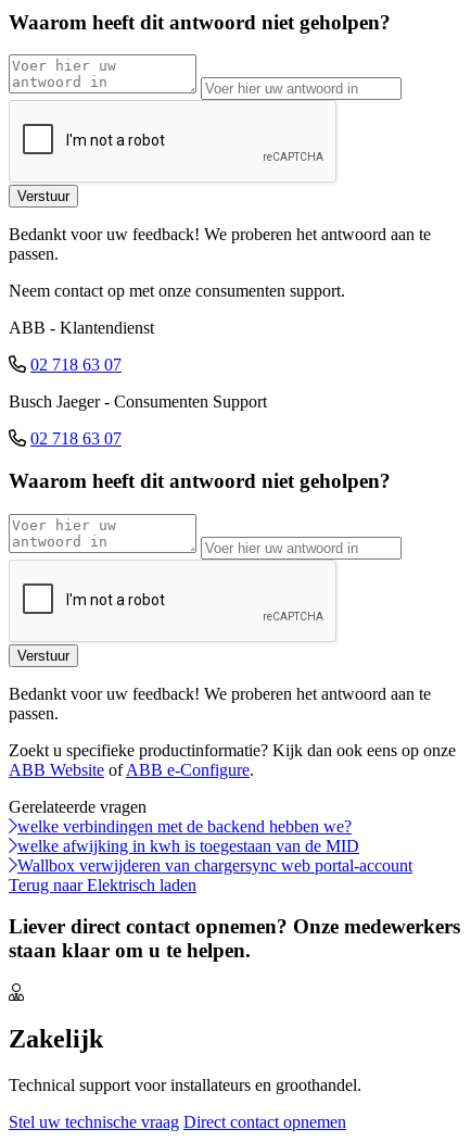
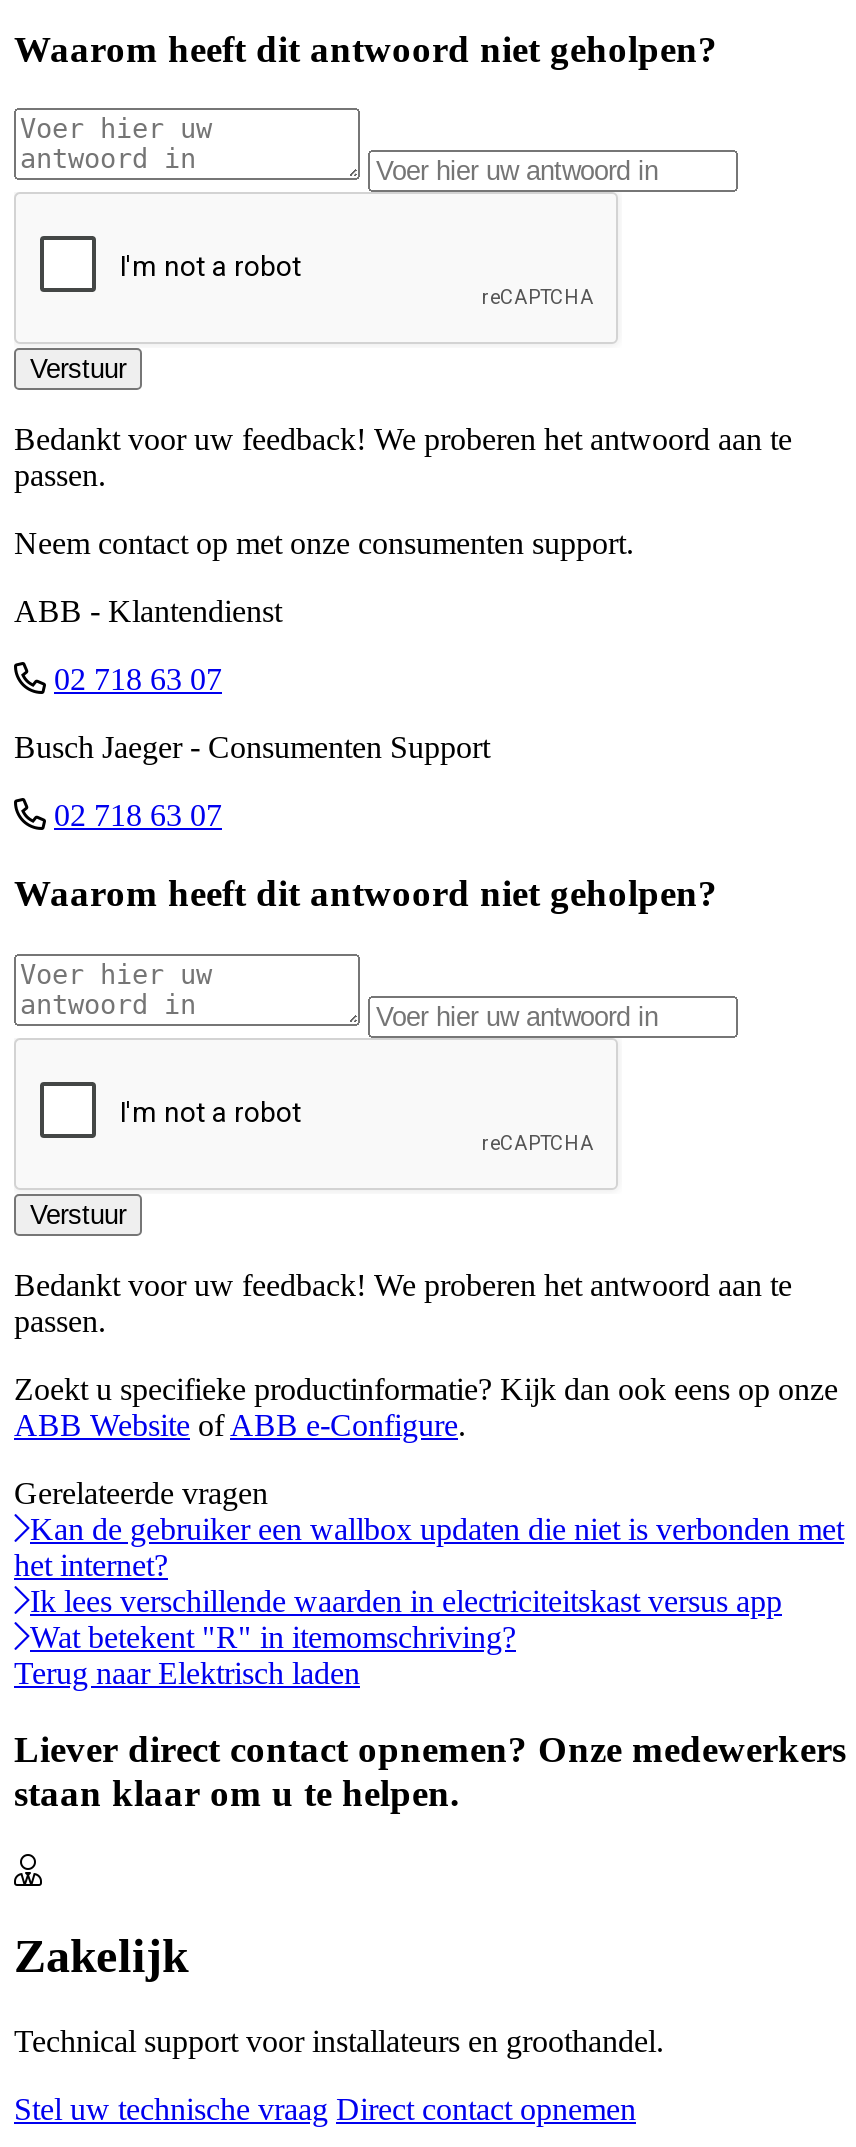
- welke verbindingen met de backend hebben we?
- welke afwijking in kwh is toegestaan van de MID
- Wallbox verwijderen van chargersync web portal-account
+ Kan de gebruiker een wallbox updaten die niet is verbonden met
+ het internet?
+ Ik lees verschillende waarden in electriciteitskast versus app
+ Wat betekent "R" in itemomschriving?
